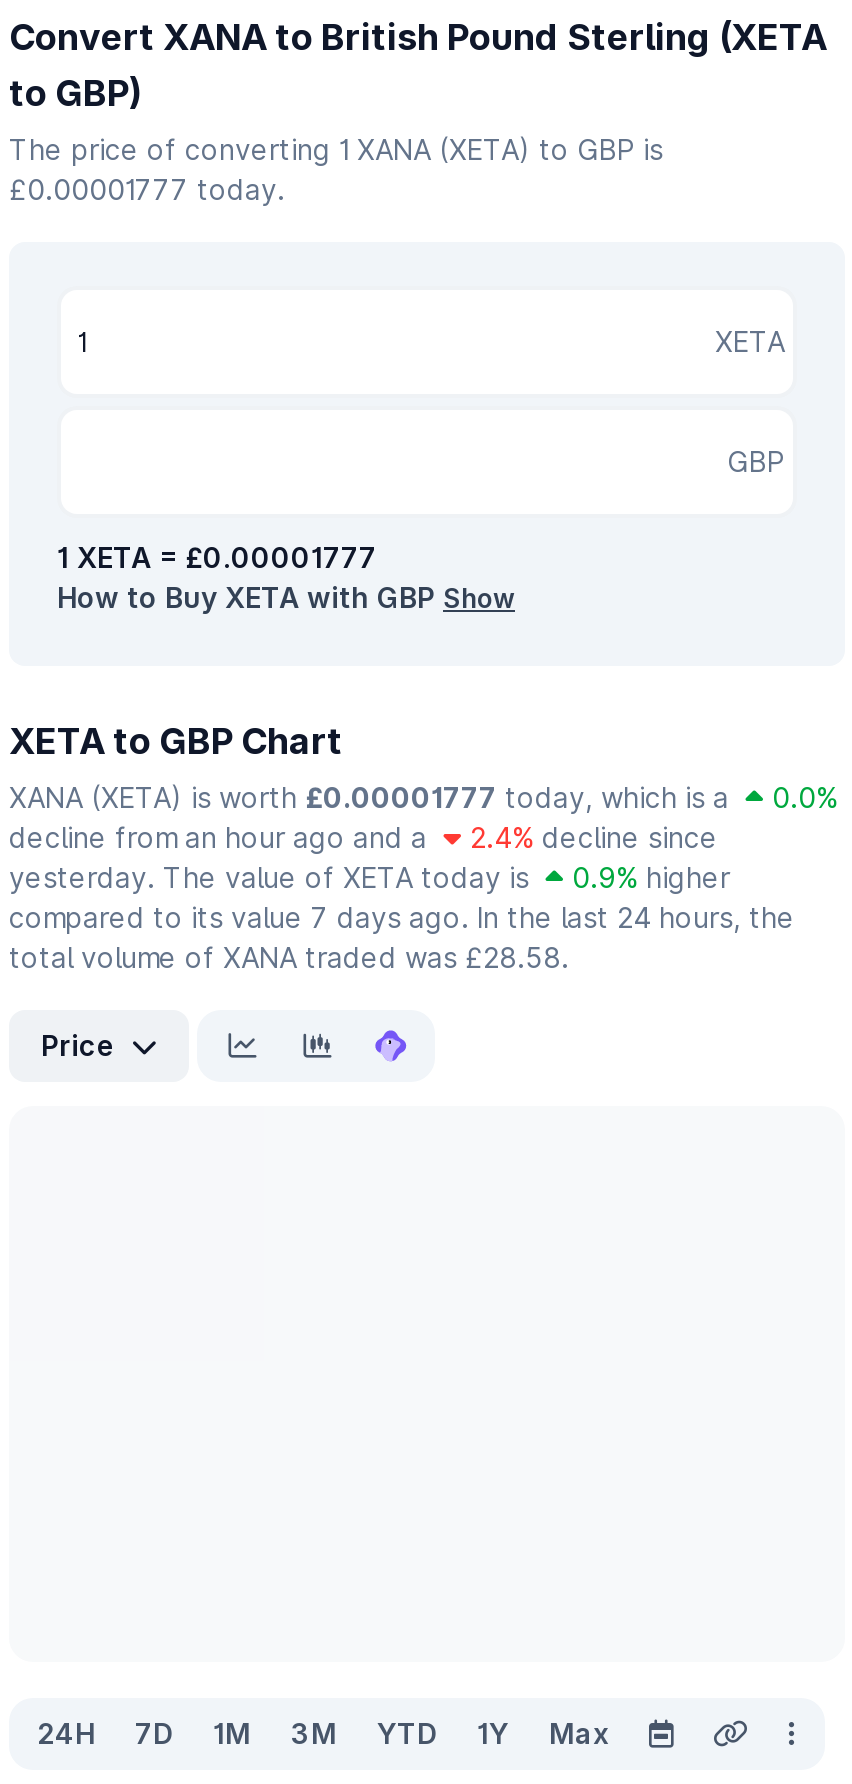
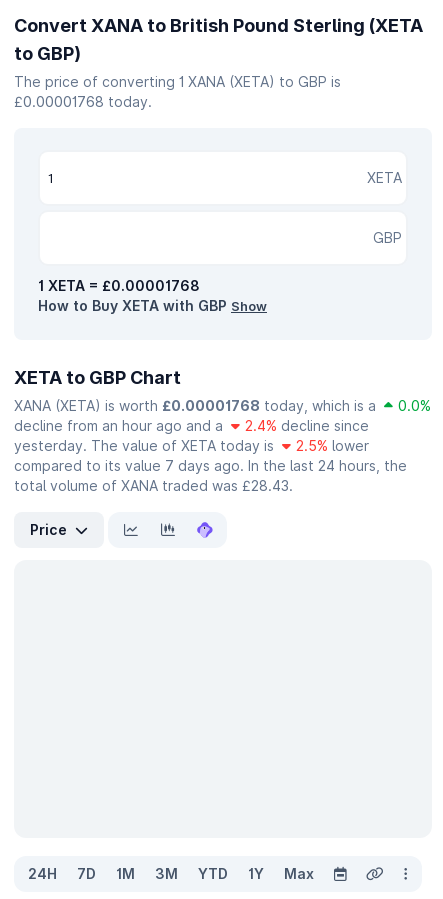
- £0.00001777 today.
+ £0.00001768 today.

- 1 XETA = £0.00001777
+ 1 XETA = £0.00001768

- XANA (XETA) is worth £0.00001777 today, which is a
+ XANA (XETA) is worth £0.00001768 today, which is a

- yesterday. The value of XETA today is 0.9% higher
+ yesterday. The value of XETA today is 2.5% lower

- total volume of XANA traded was £28.58.
+ total volume of XANA traded was £28.43.
